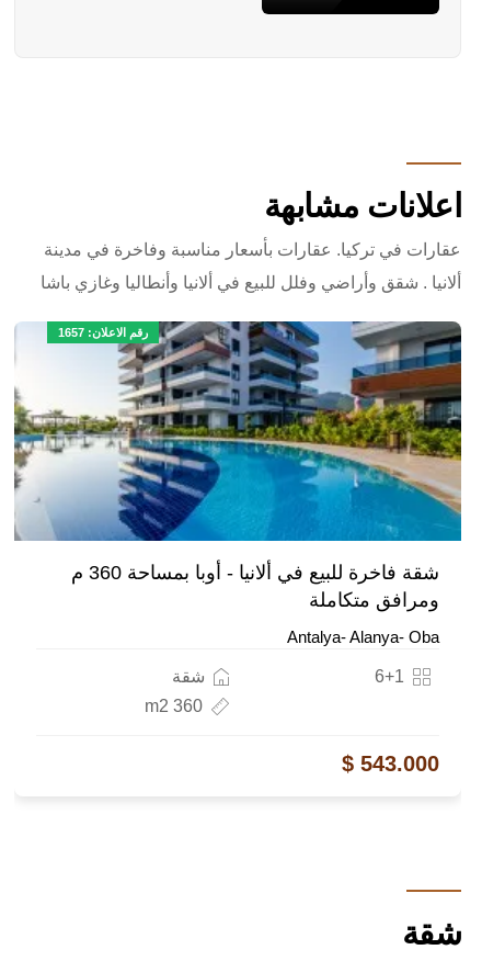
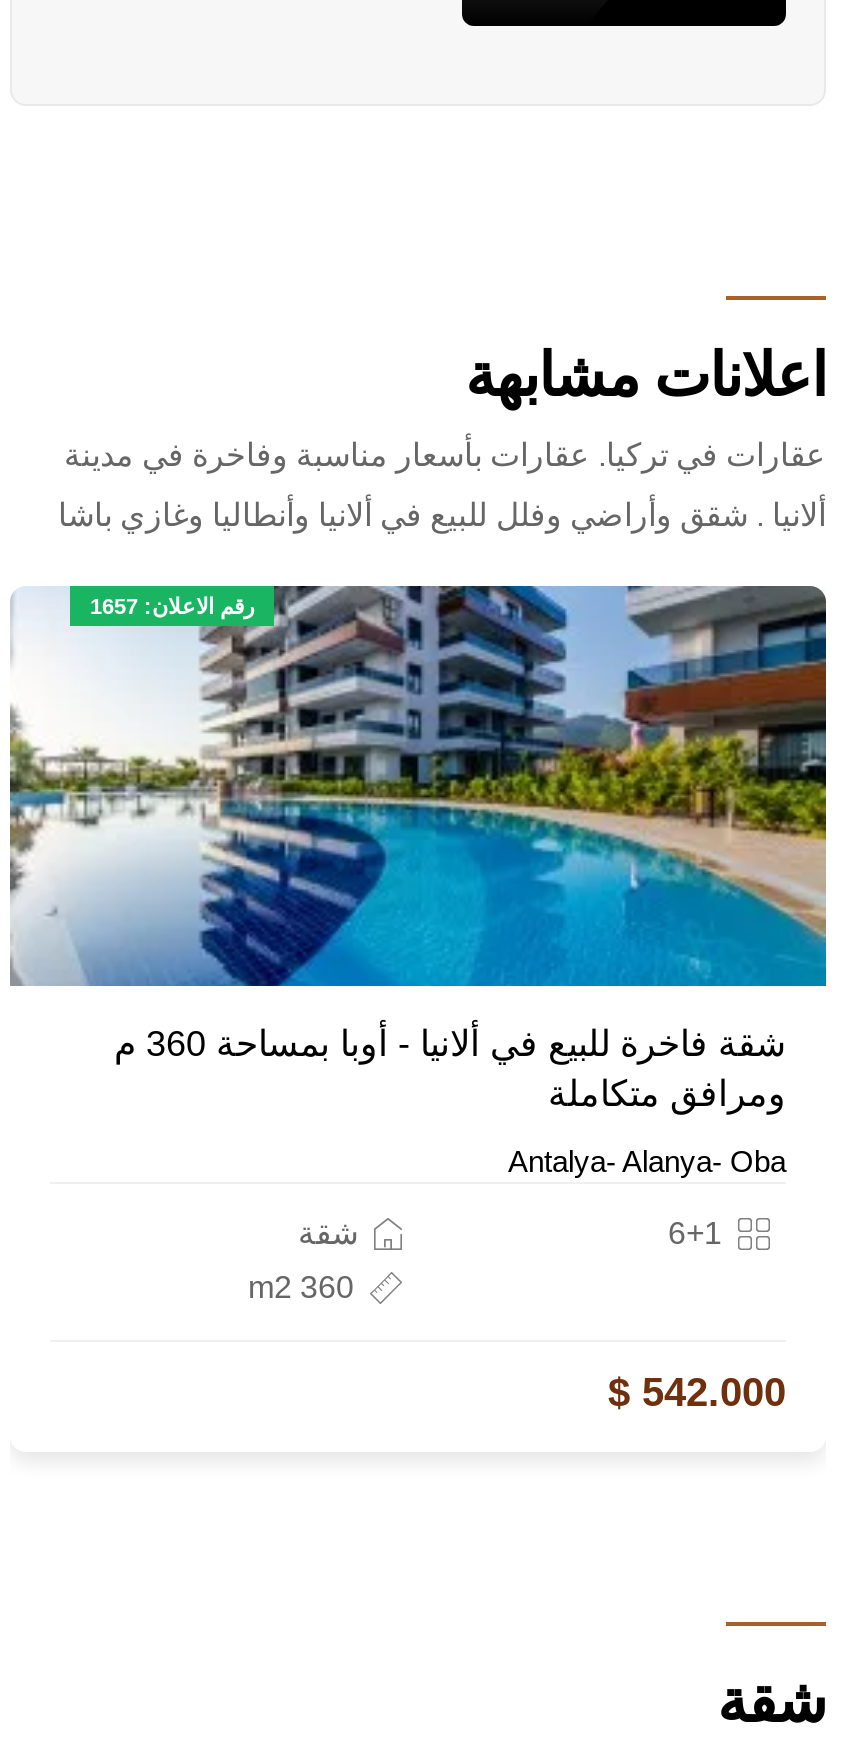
- 543.000 $
+ 542.000 $
